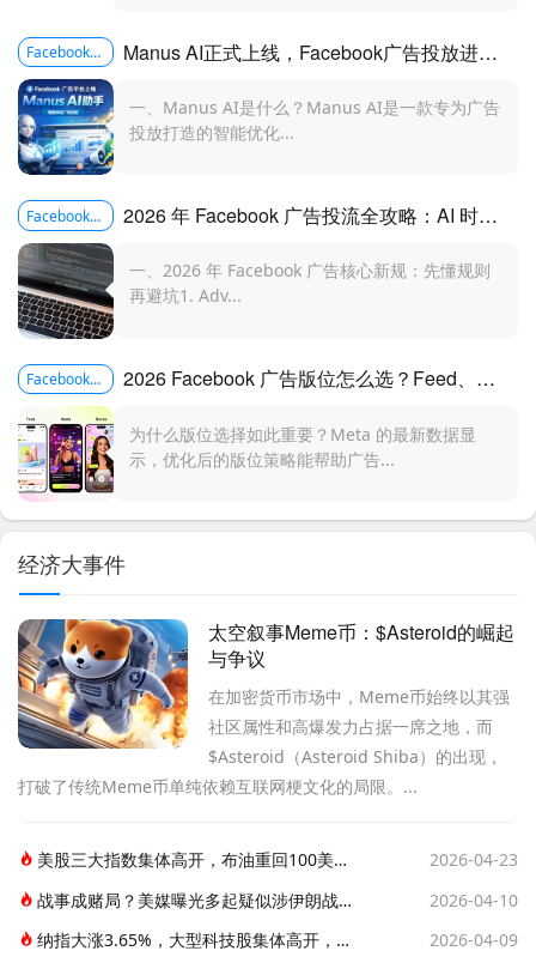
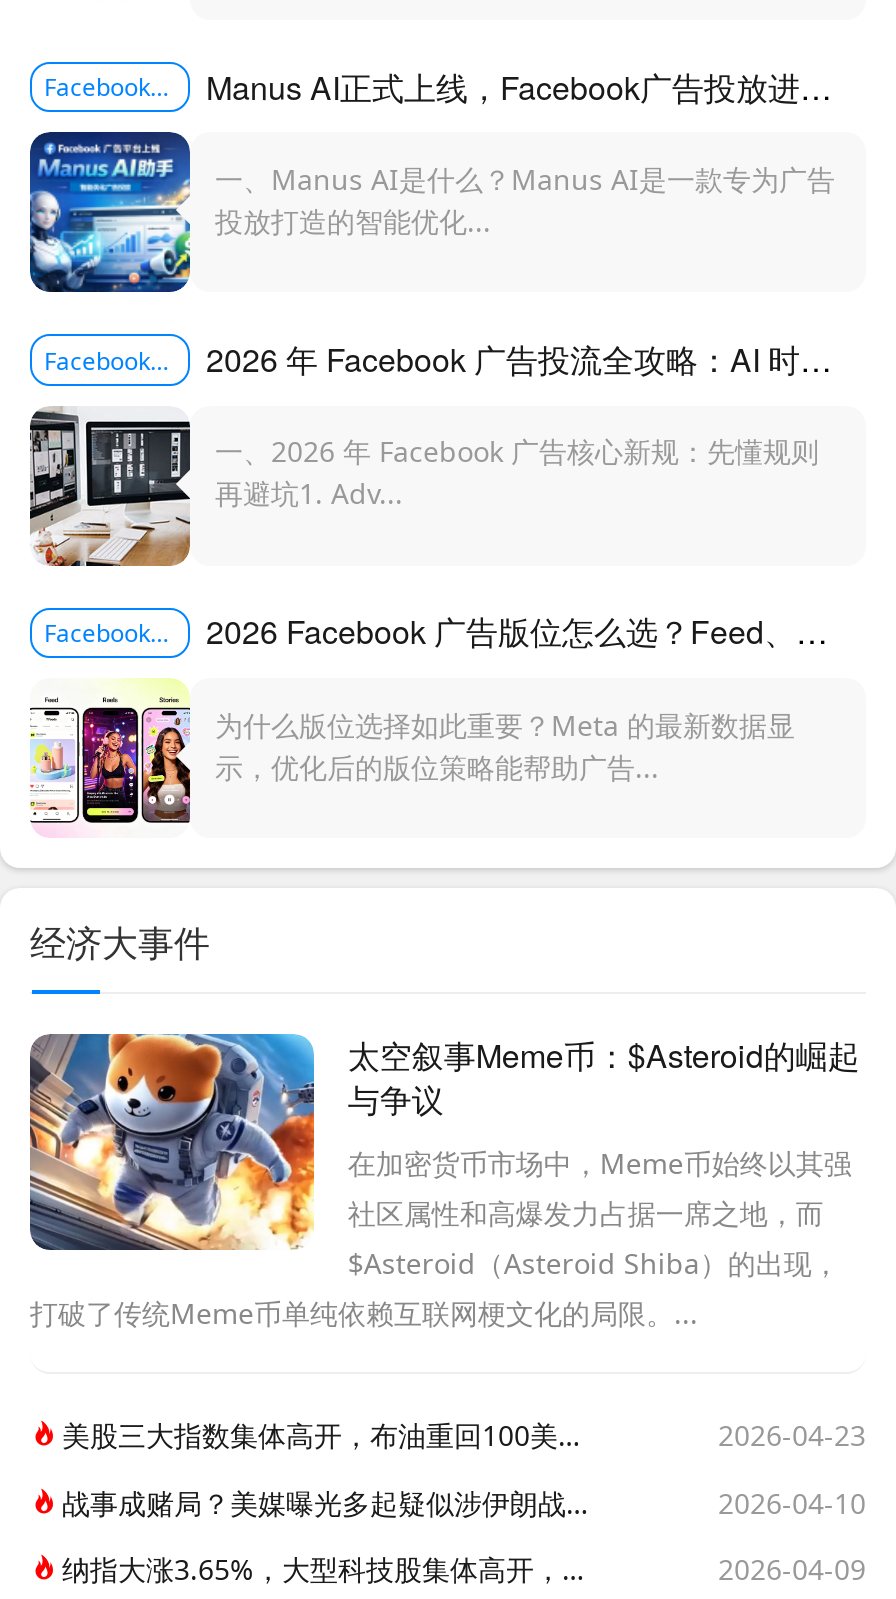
- [image]
+ [image]
